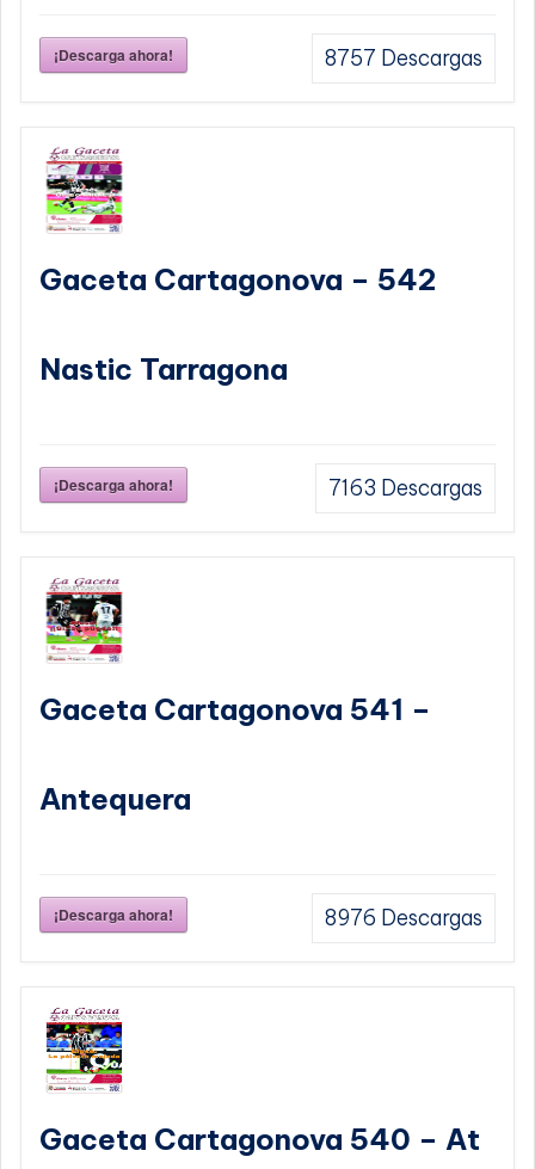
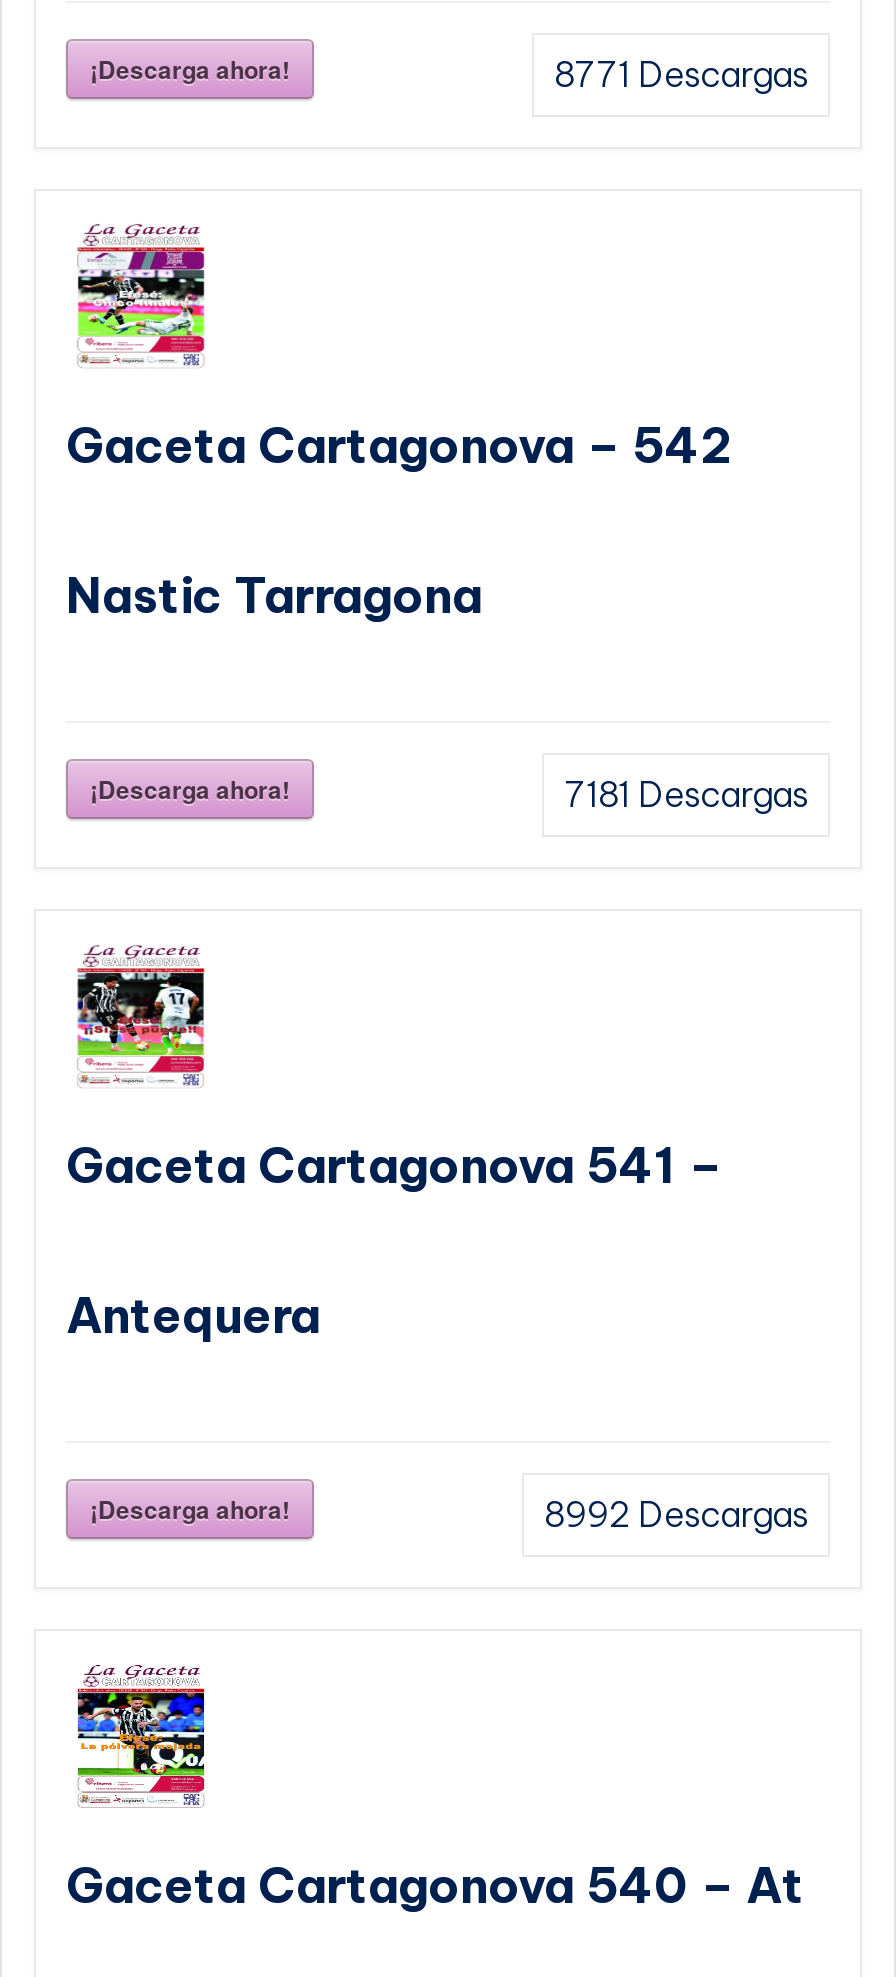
- 8757 Descargas
+ 8771 Descargas

- 7163 Descargas
+ 7181 Descargas

- 8976 Descargas
+ 8992 Descargas
